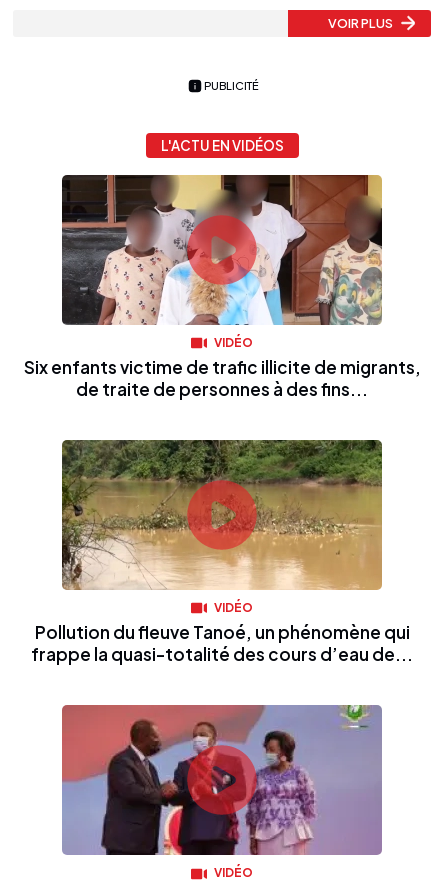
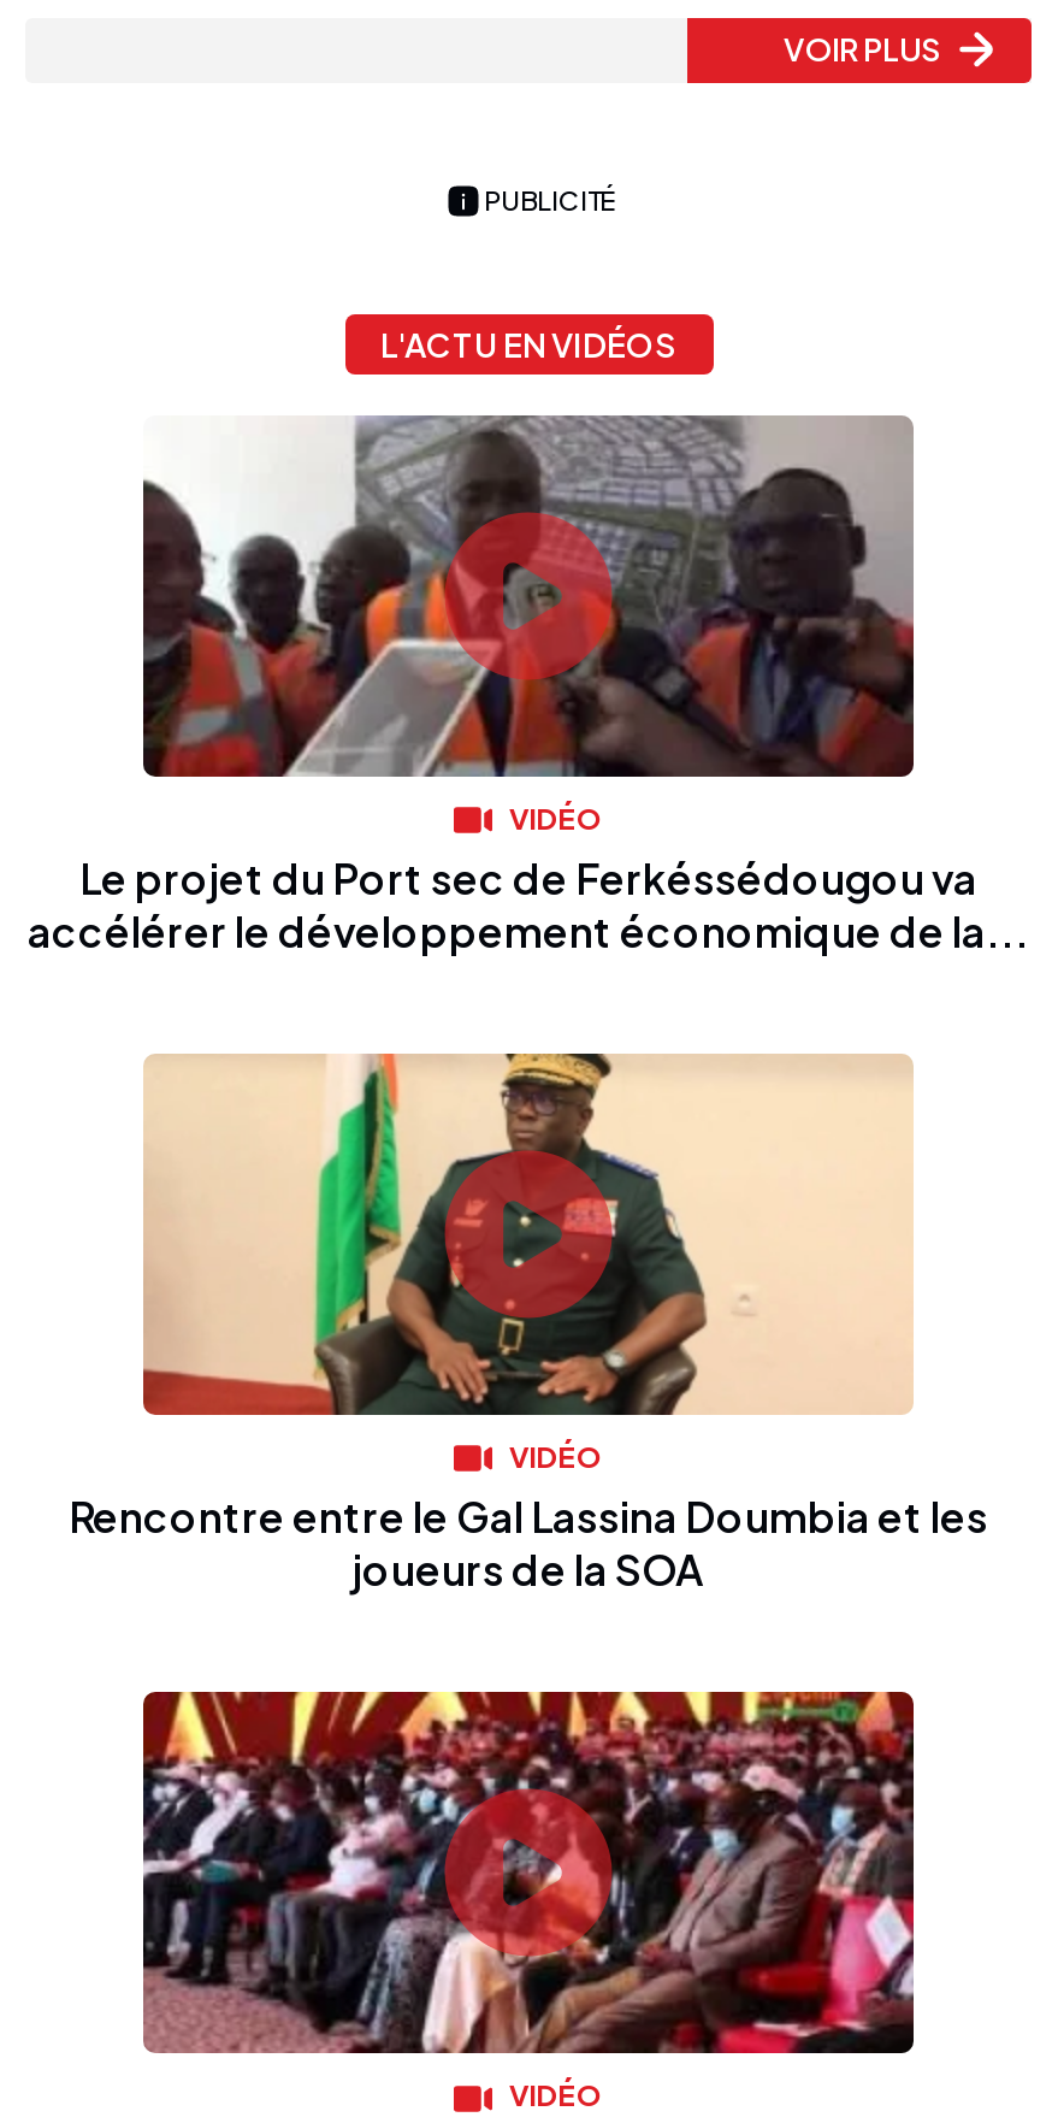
- [image]
- Six enfants victime de trafic illicite de migrants,
- de traite de personnes à des fins...
+ [image]
+ Le projet du Port sec de Ferkéssédougou va
+ accélérer le développement économique de la...

- [image]
- Pollution du fleuve Tanoé, un phénomène qui
- frappe la quasi-totalité des cours d’eau de...
+ [image]
+ Rencontre entre le Gal Lassina Doumbia et les
+ joueurs de la SOA

- [image]
+ [image]
